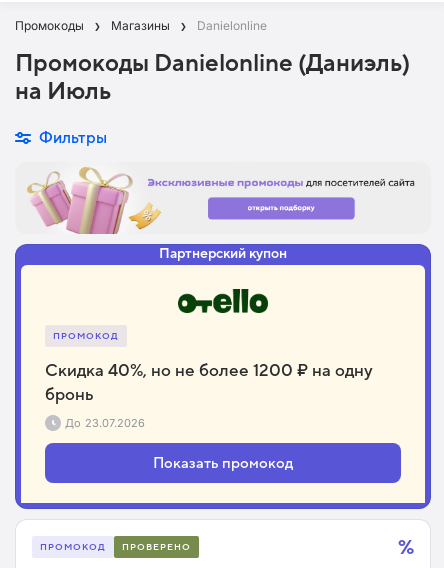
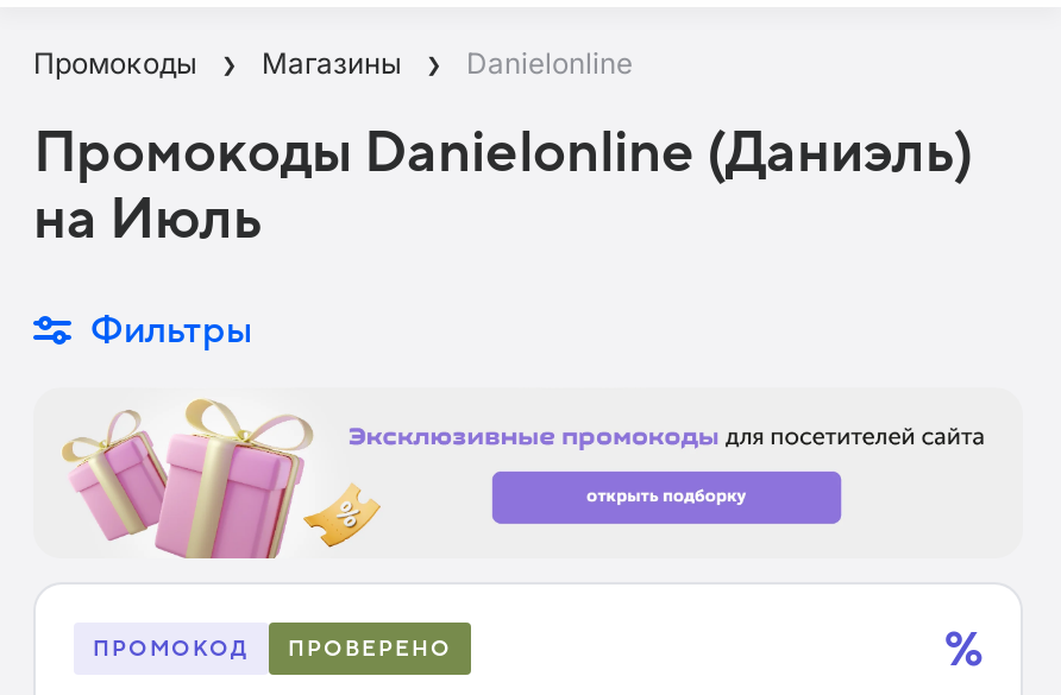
- [image]
- Партнерский купон

- ПРОМОКОД
- Скидка 40%, но не более 1200 ₽ на одну
- бронь
- До 23.07.2026
- Показать промокод
